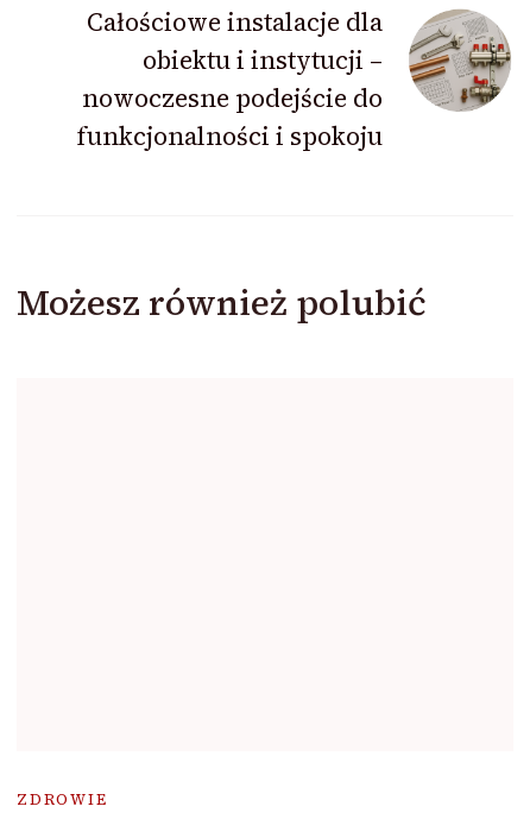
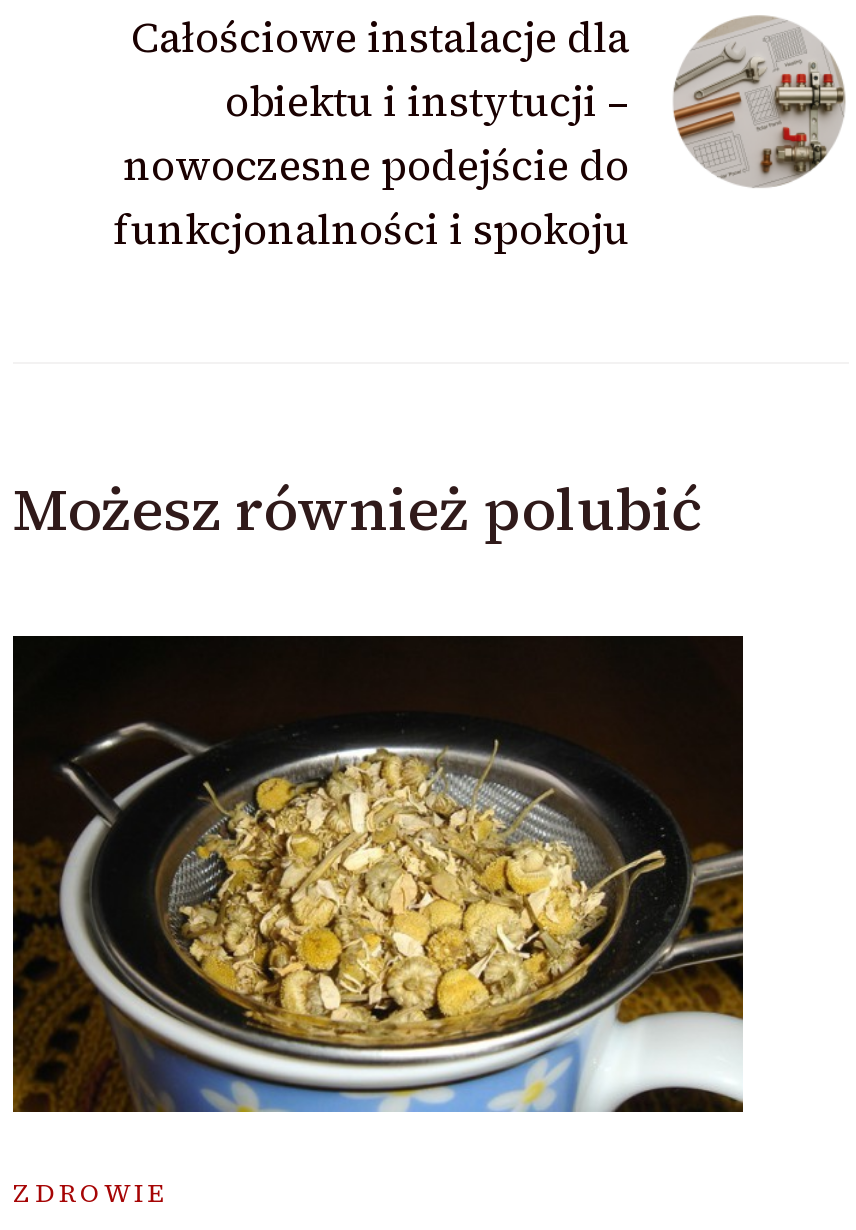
+ [image]
